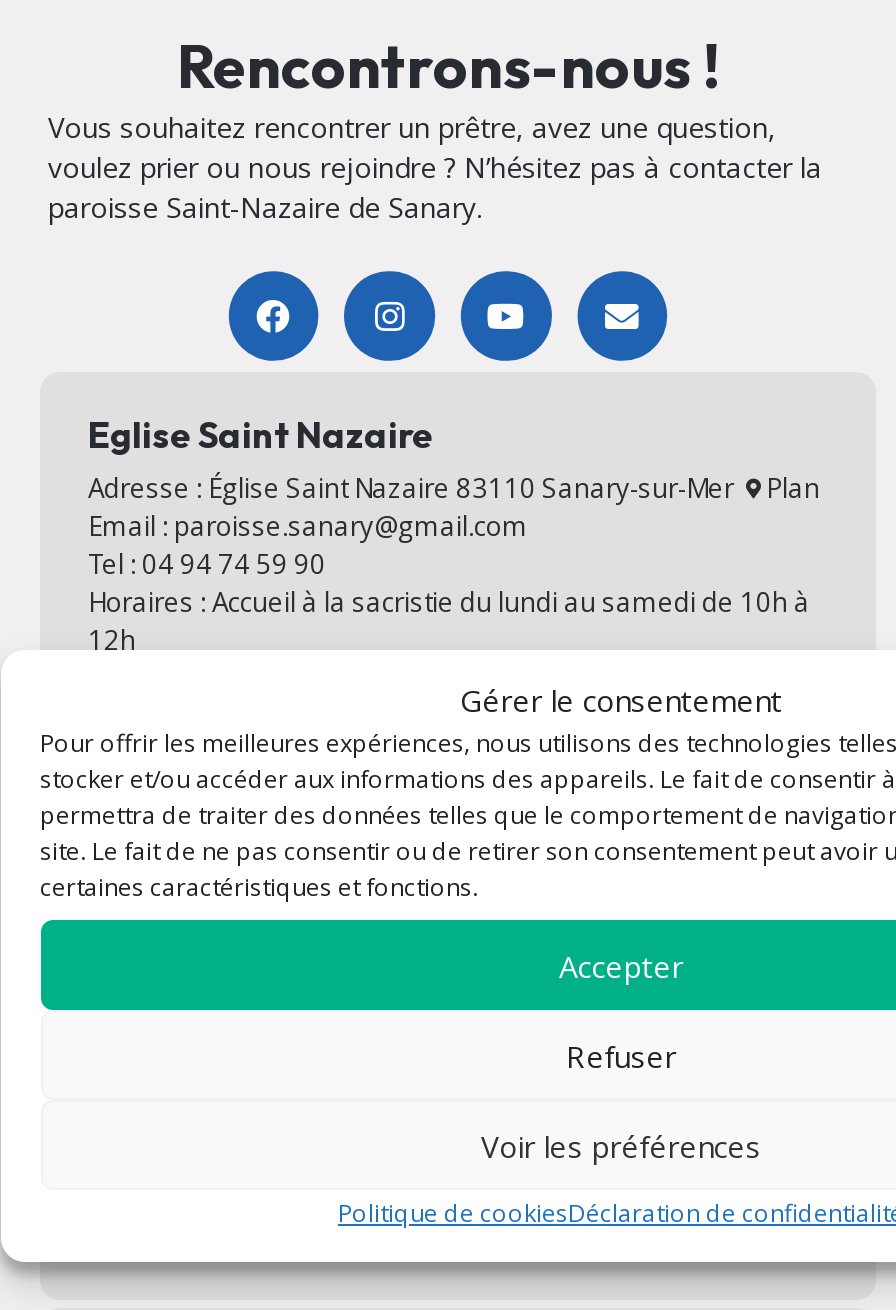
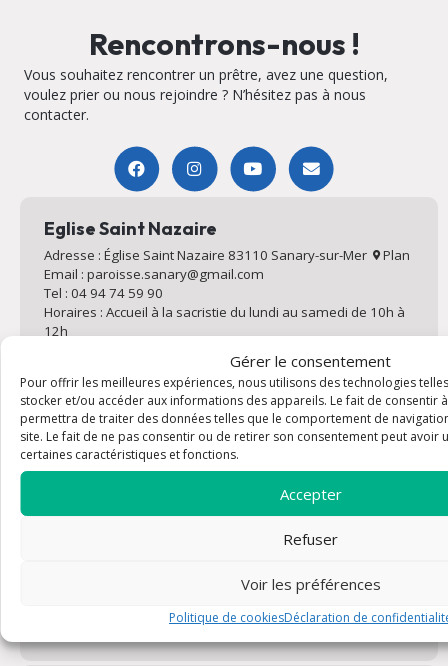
- voulez prier ou nous rejoindre ? N’hésitez pas à contacter la
- paroisse Saint-Nazaire de Sanary.
+ voulez prier ou nous rejoindre ? N’hésitez pas à nous
+ contacter.
